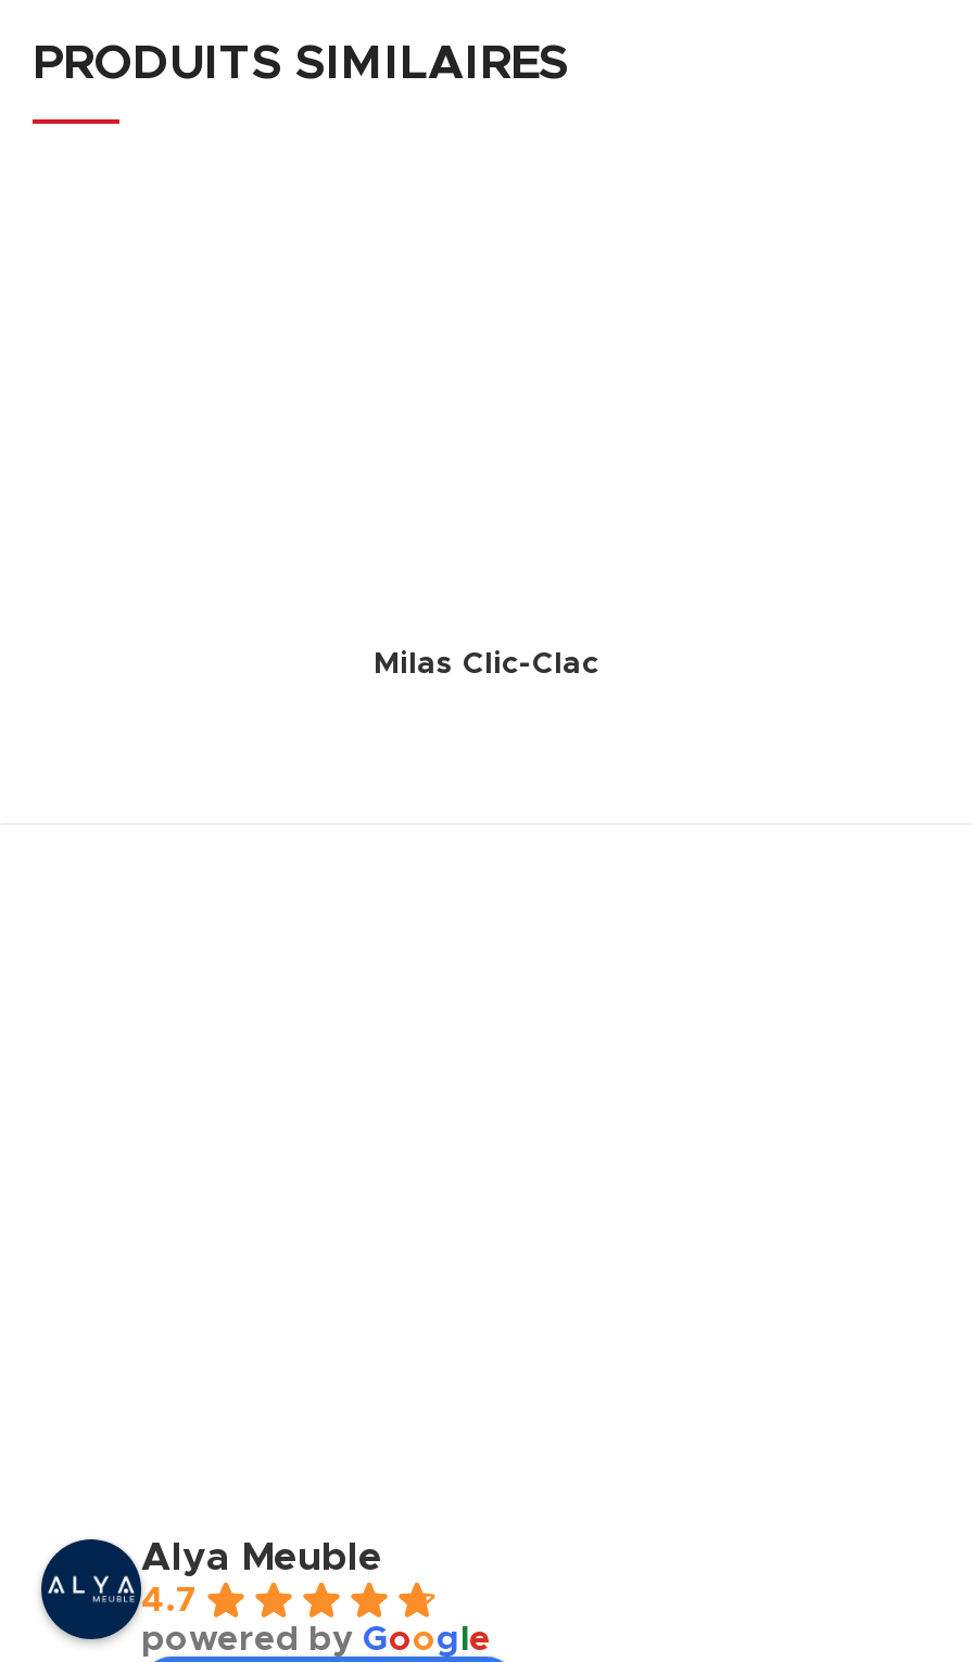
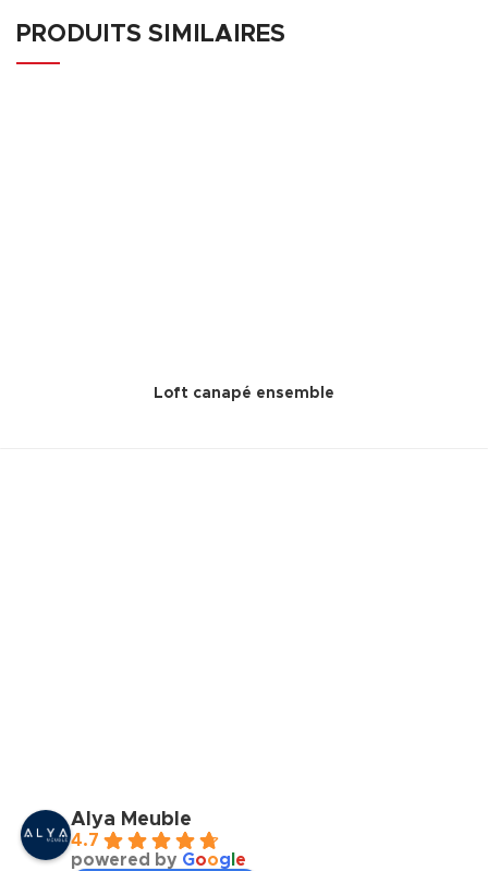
- Milas Clic-Clac
+ Loft canapé ensemble
